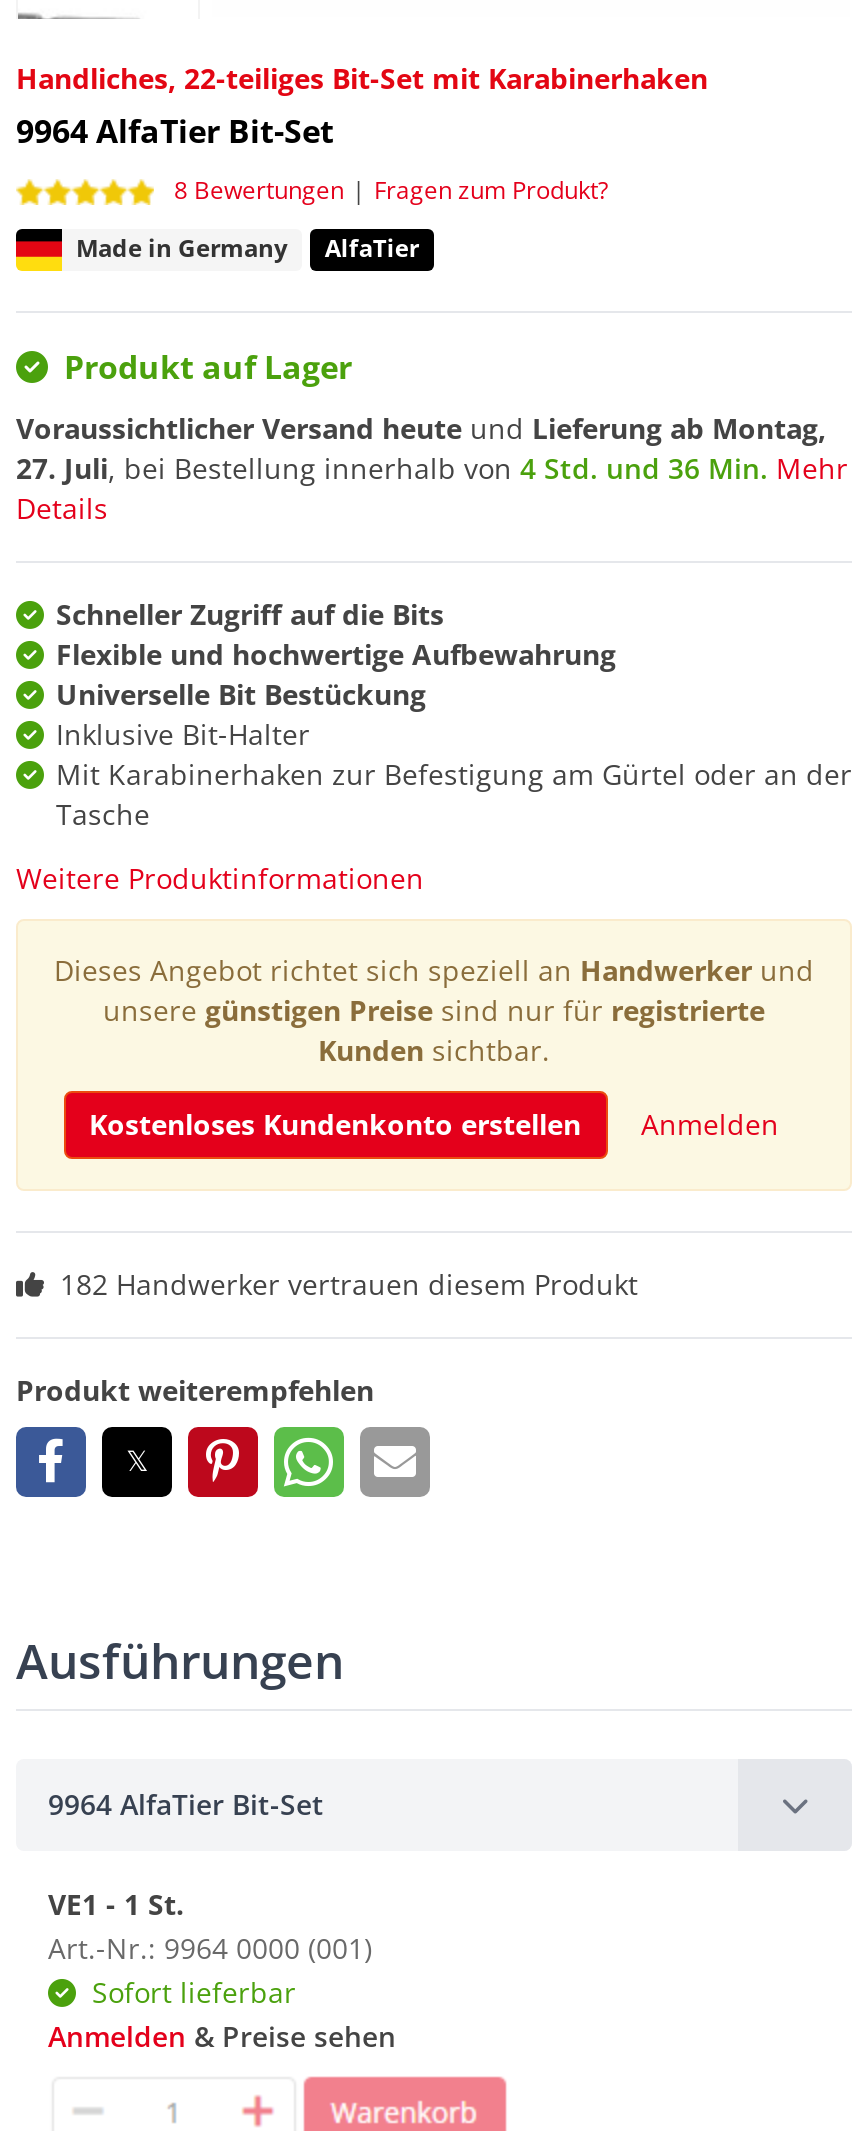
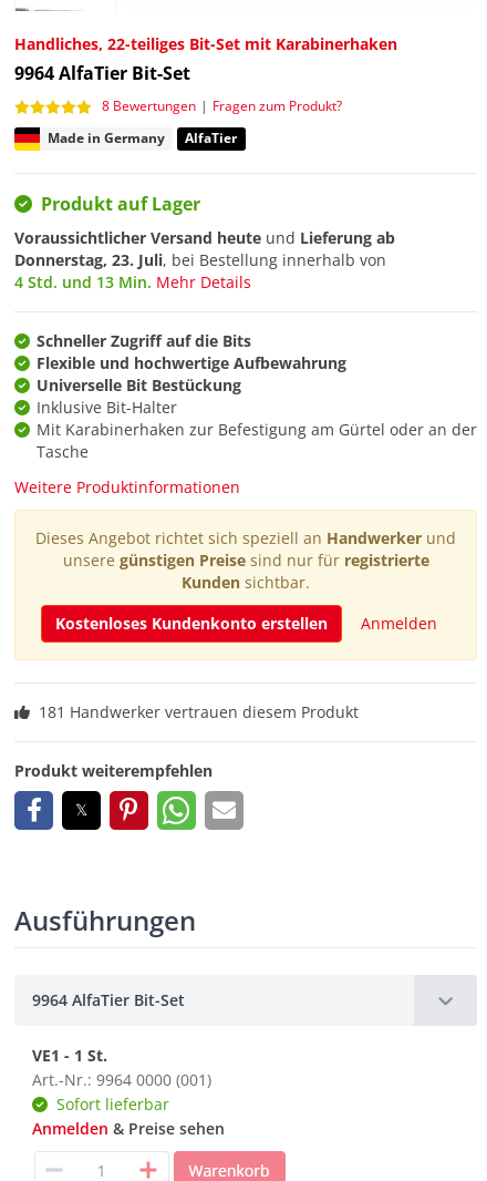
- Voraussichtlicher Versand heute und Lieferung ab Montag,
- 27. Juli, bei Bestellung innerhalb von 4 Std. und 36 Min. Mehr
- Details
+ Voraussichtlicher Versand heute und Lieferung ab
+ Donnerstag, 23. Juli, bei Bestellung innerhalb von
+ 4 Std. und 13 Min. Mehr Details

- 182 Handwerker vertrauen diesem Produkt
+ 181 Handwerker vertrauen diesem Produkt
